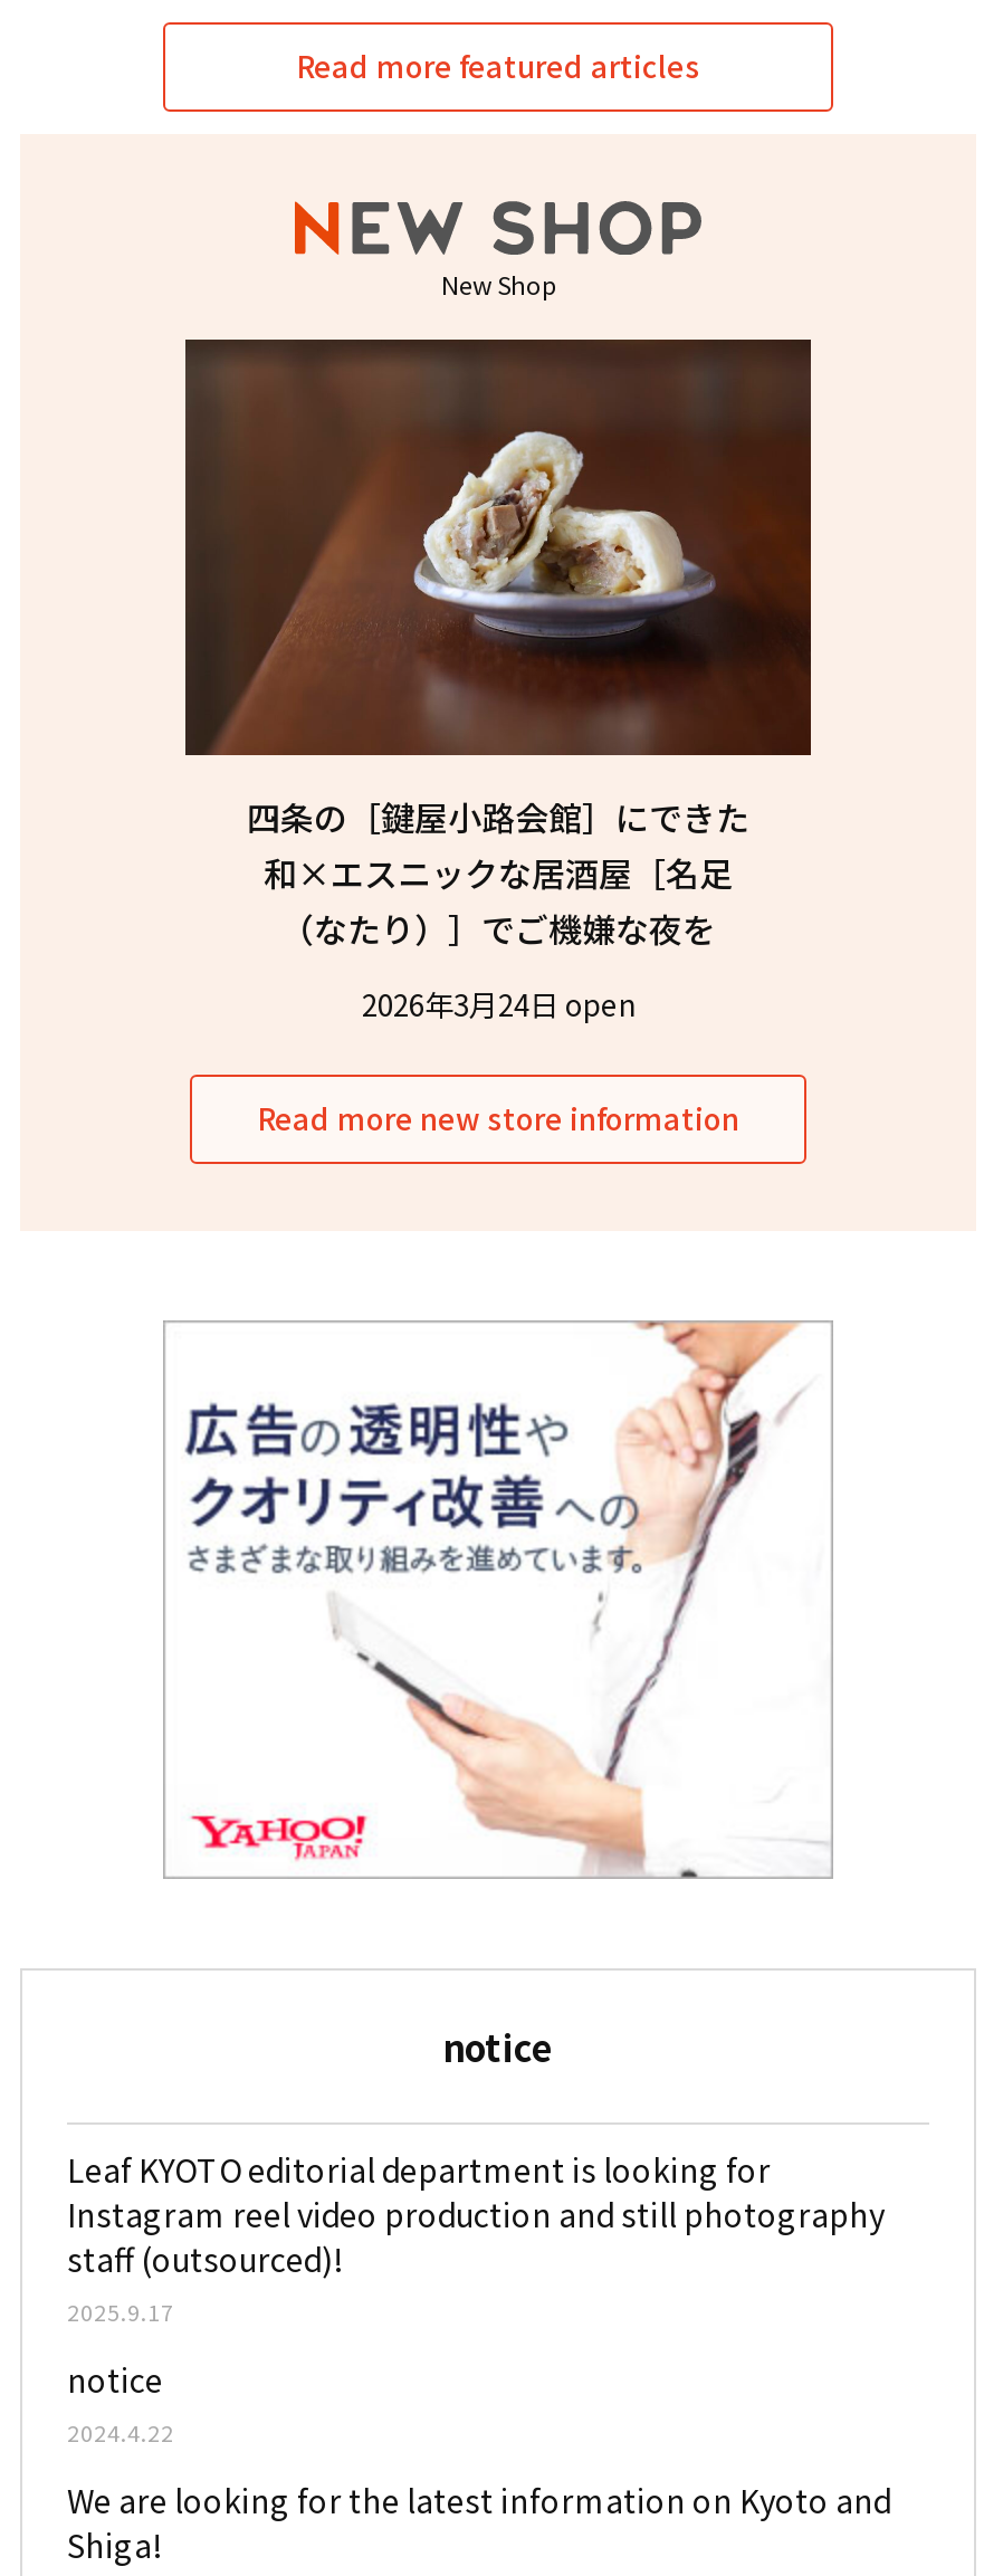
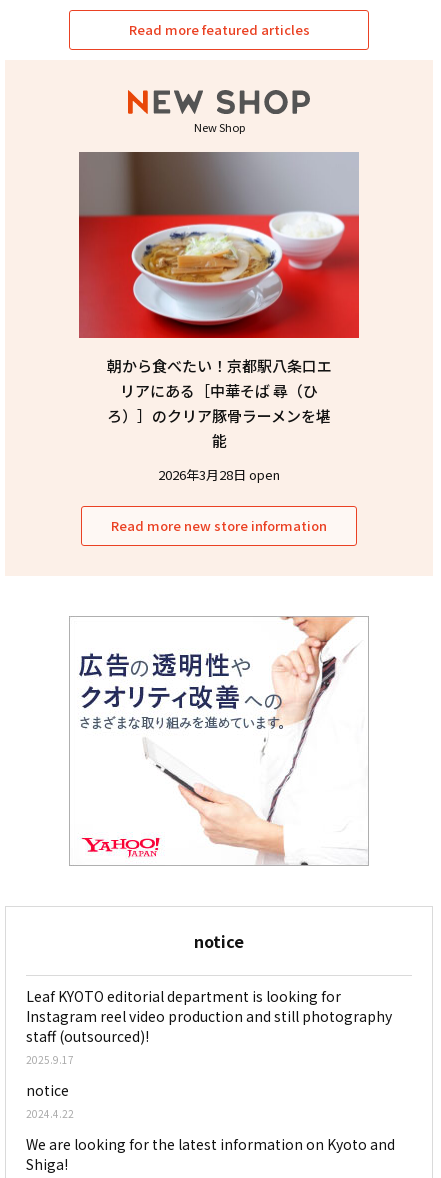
- [image]
- 四条の［鍵屋小路会館］にできた
- 和×エスニックな居酒屋［名足
- （なたり）］でご機嫌な夜を
+ [image]
+ 朝から食べたい！京都駅八条口エ
+ リアにある［中華そば 尋（ひ
+ ろ）］のクリア豚骨ラーメンを堪
+ 能

- 2026年3月24日 open
+ 2026年3月28日 open
